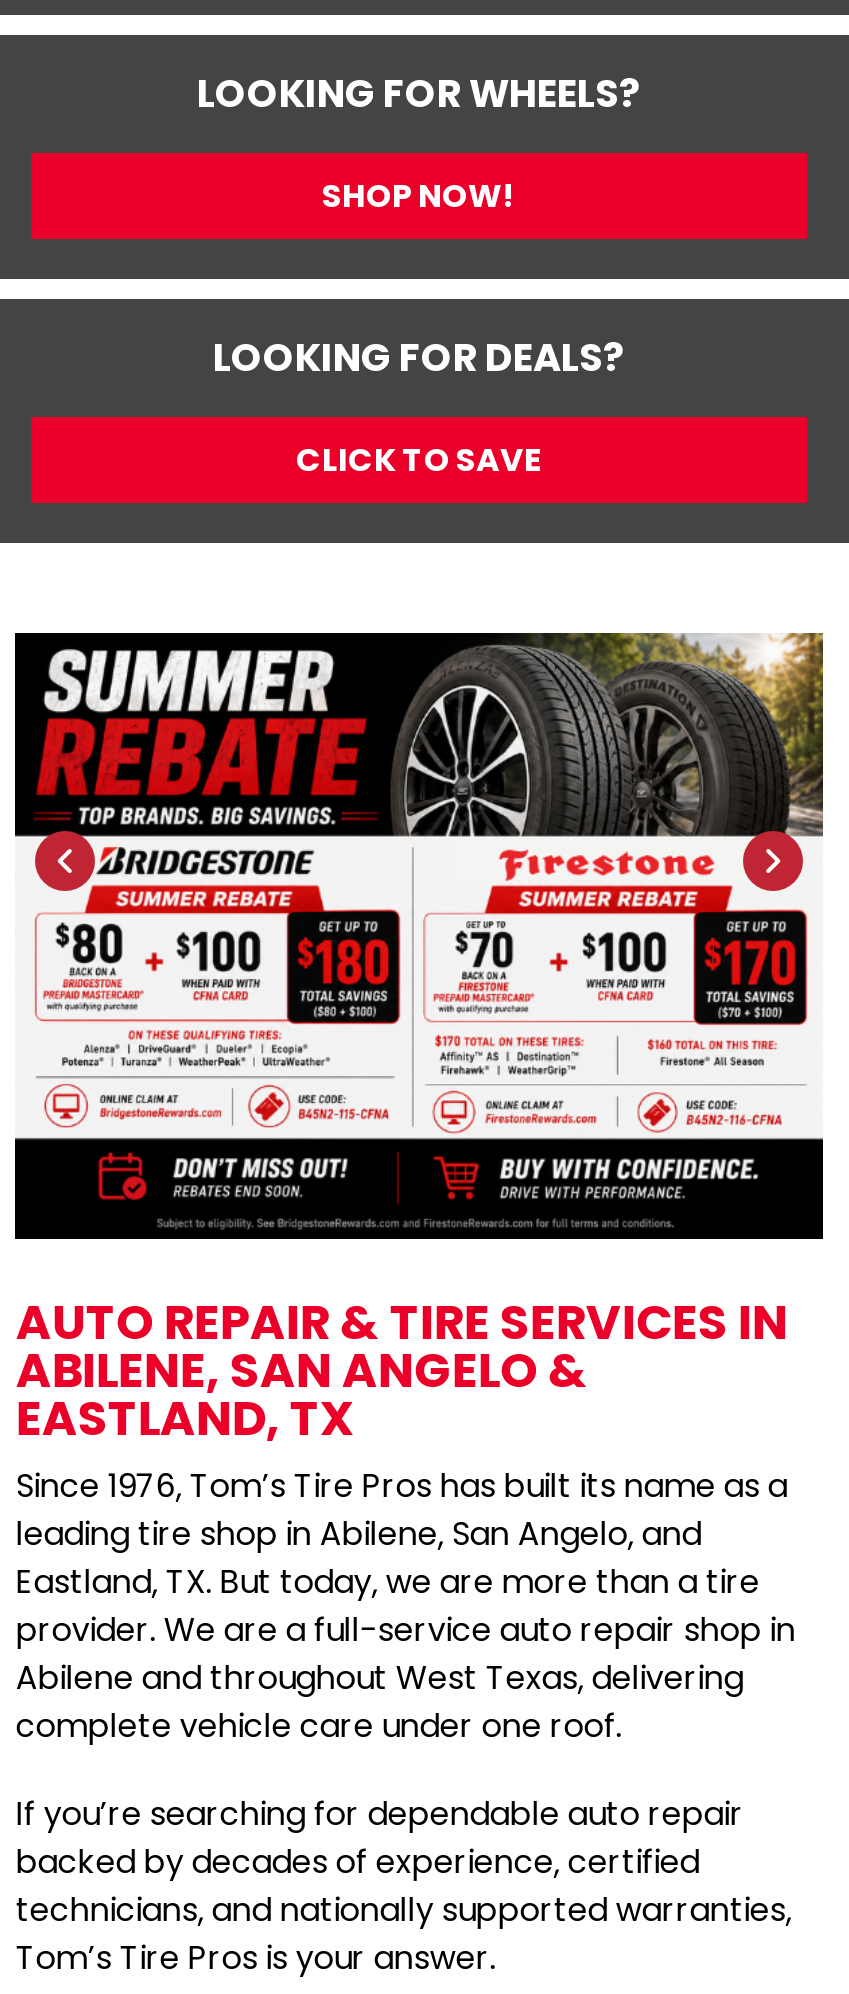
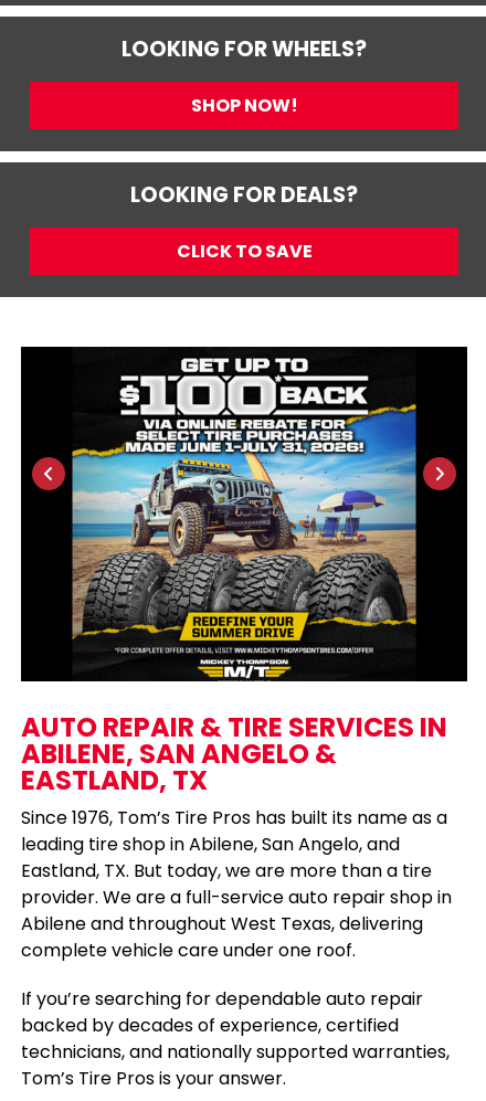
- [image]
+ [image]
